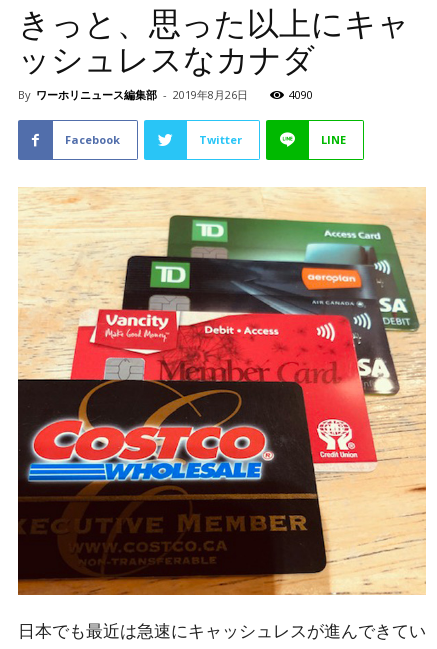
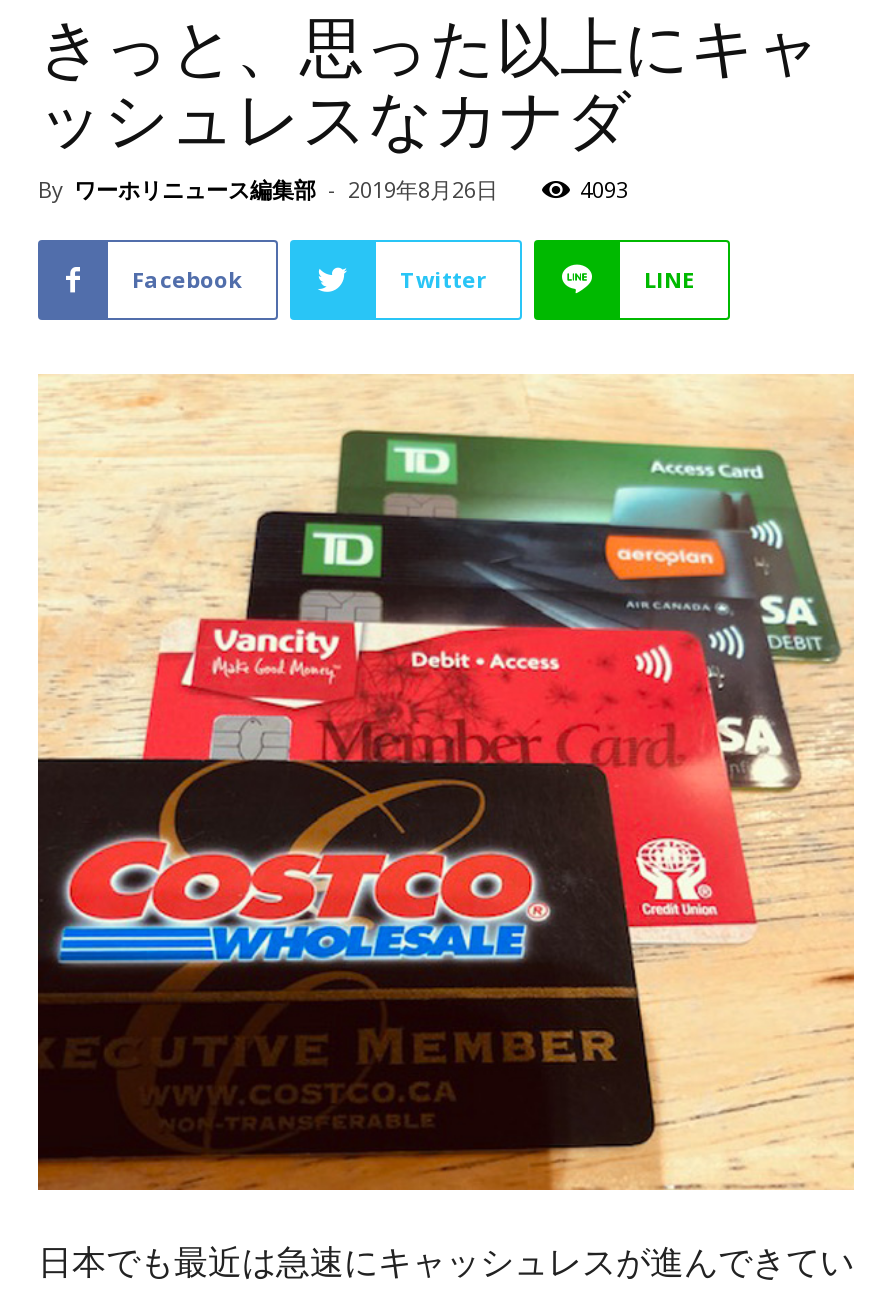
- 4090
+ 4093
